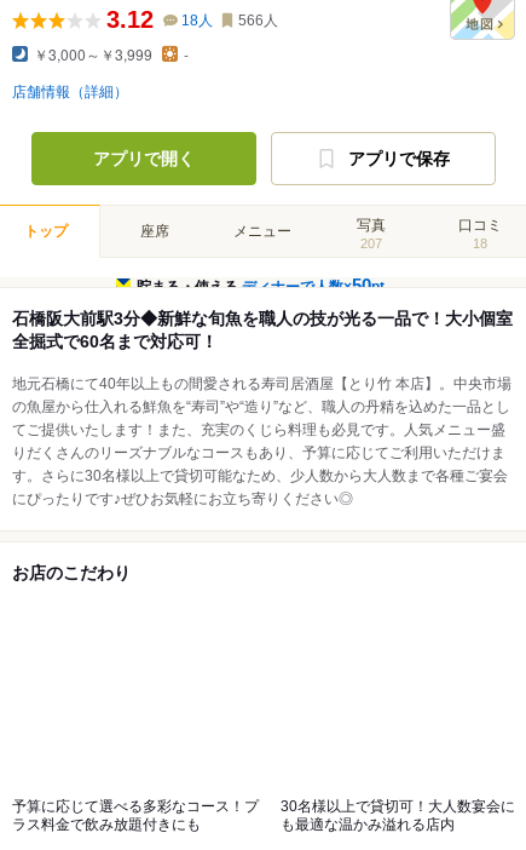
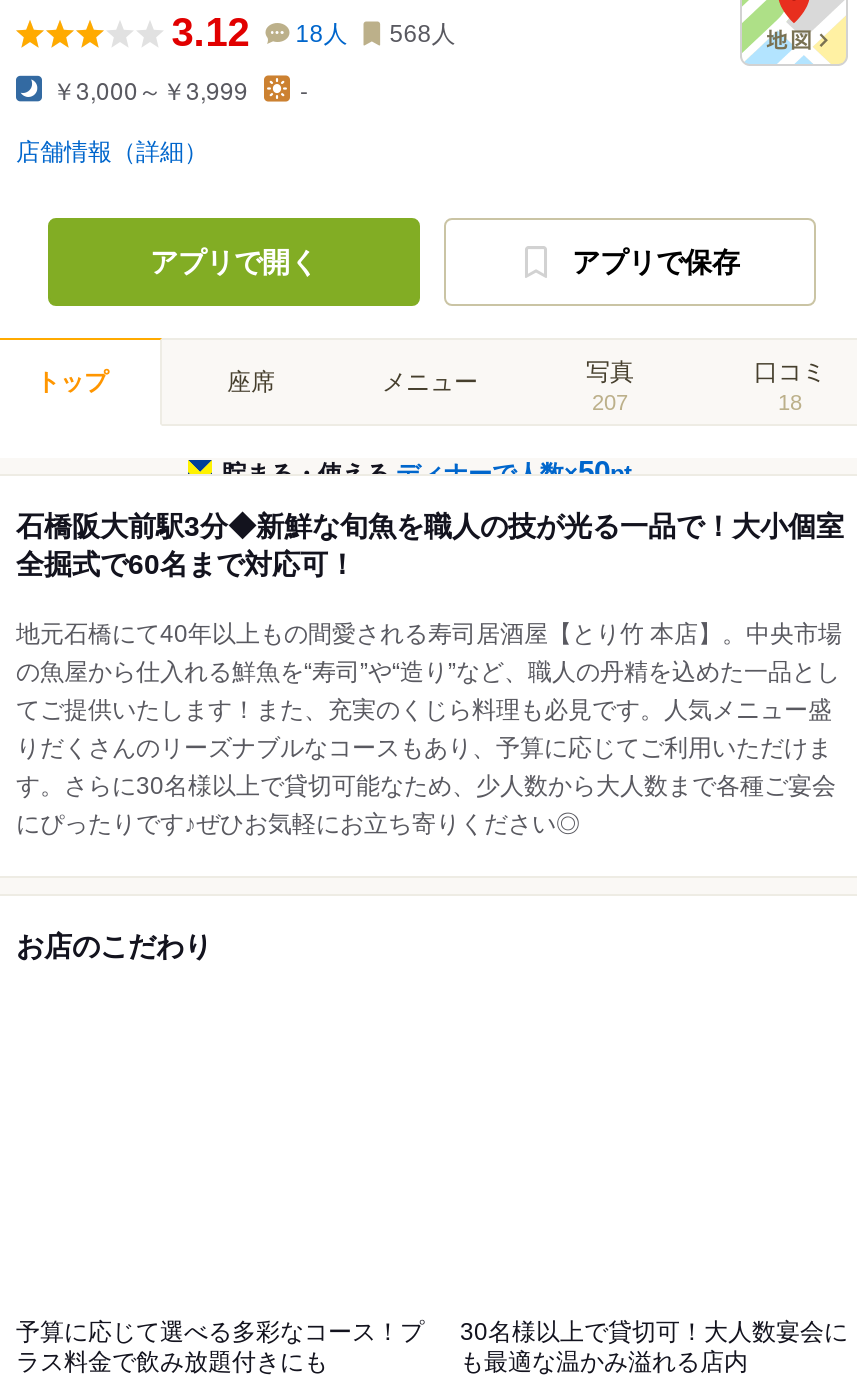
- 3.12 18人 566人
+ 3.12 18人 568人
